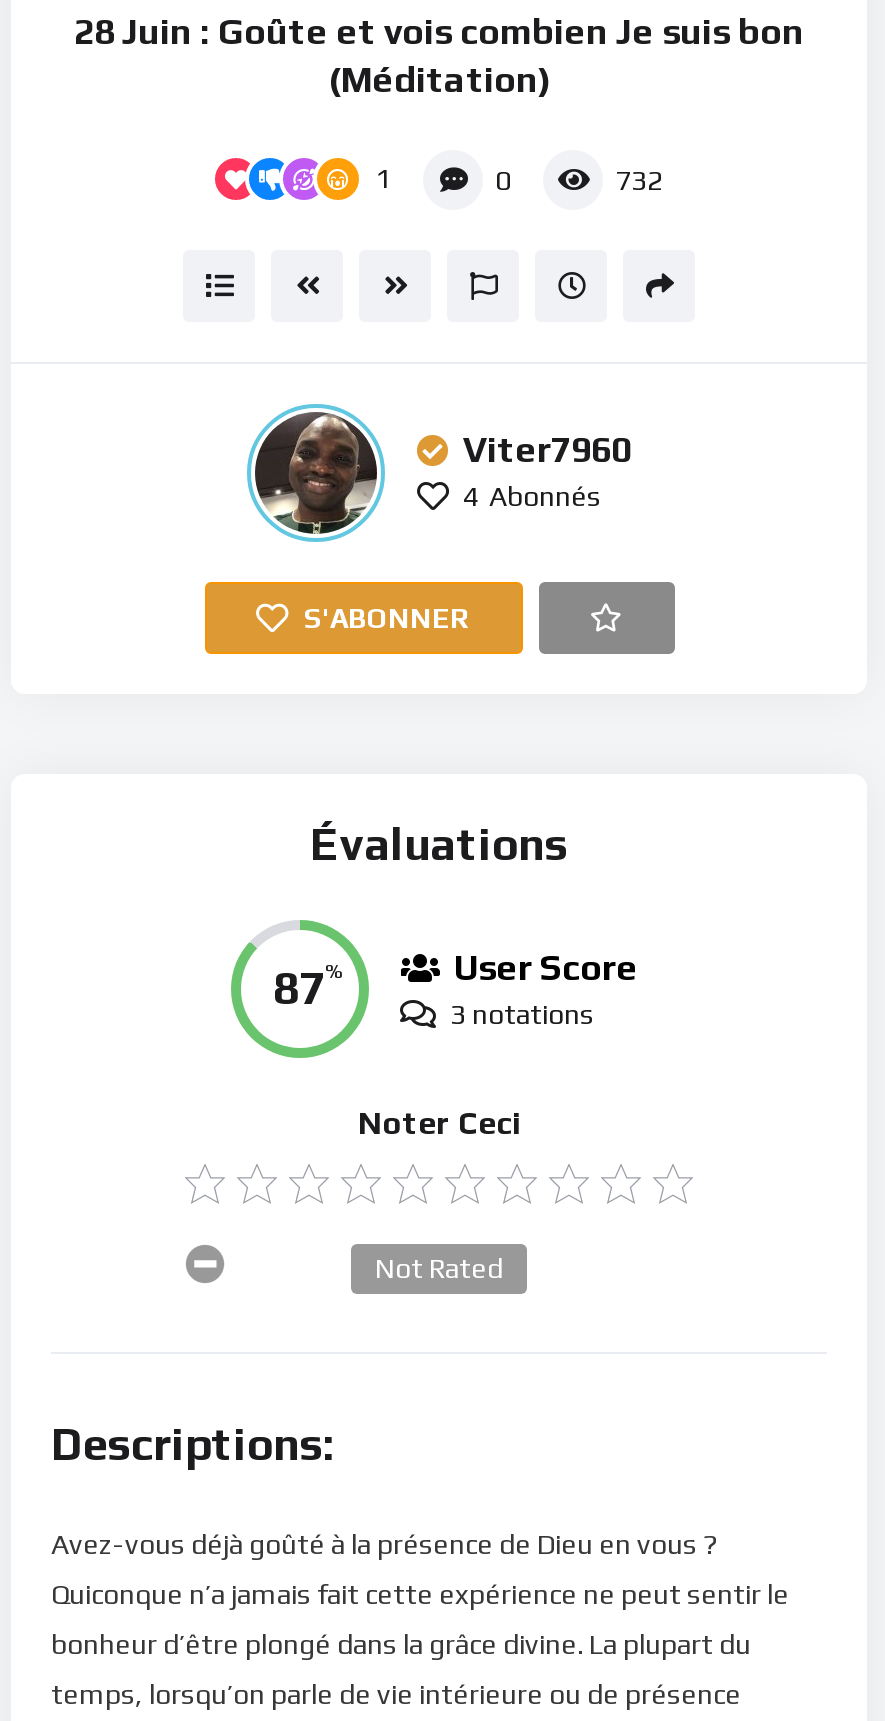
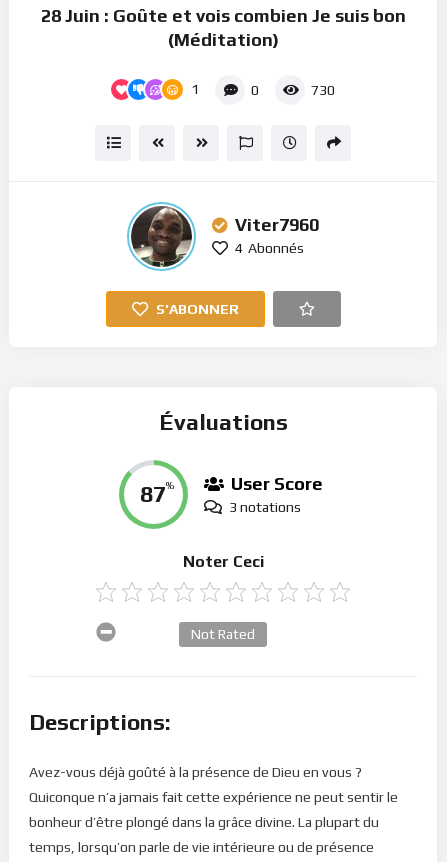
- 732
+ 730
